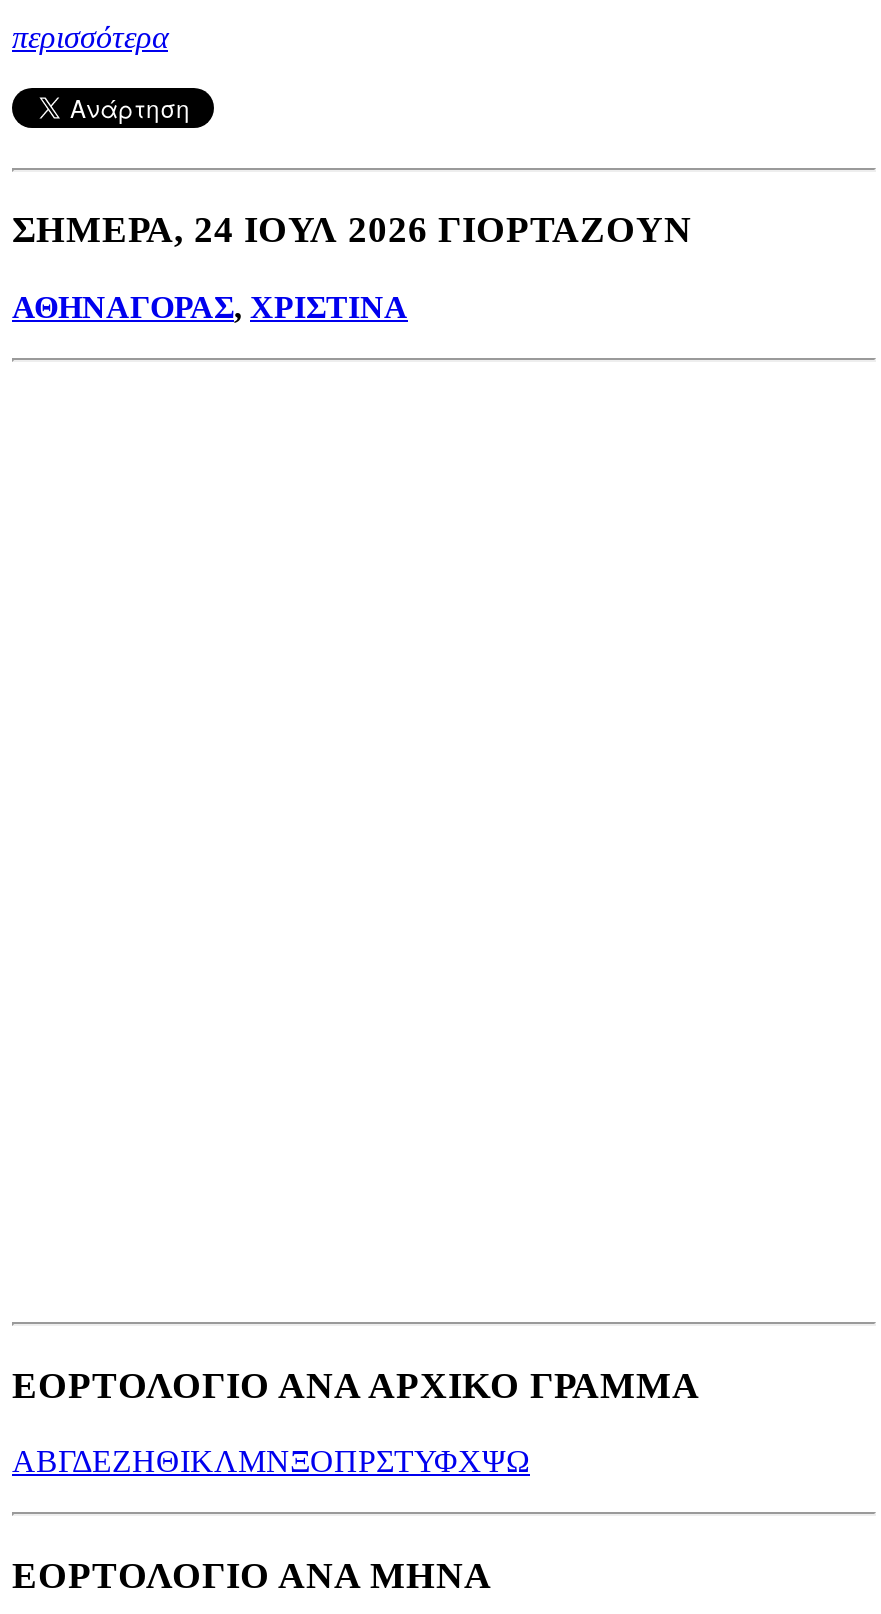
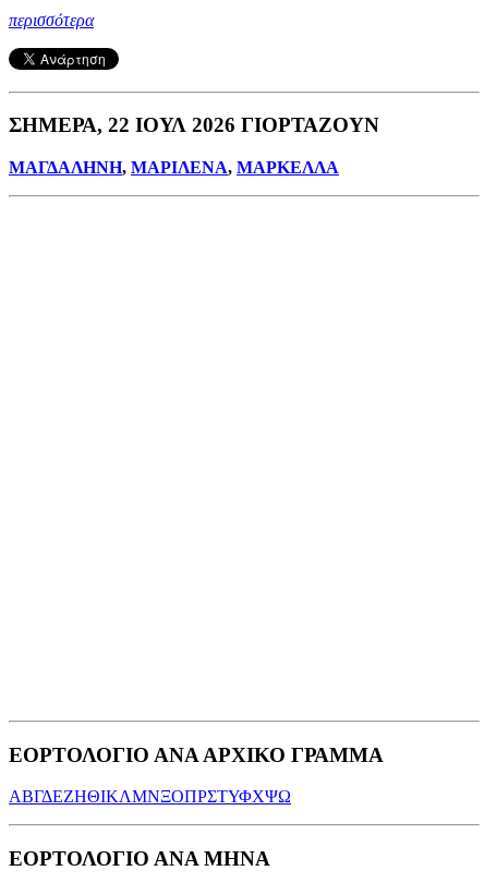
- ΣΗΜΕΡΑ, 24 ΙΟΥΛ 2026 ΓΙΟΡΤΑΖΟΥΝ
+ ΣΗΜΕΡΑ, 22 ΙΟΥΛ 2026 ΓΙΟΡΤΑΖΟΥΝ

- ΑΘΗΝΑΓΟΡΑΣ, ΧΡΙΣΤΙΝΑ
+ ΜΑΓΔΑΛΗΝΗ, ΜΑΡΙΛΕΝΑ, ΜΑΡΚΕΛΛΑ
